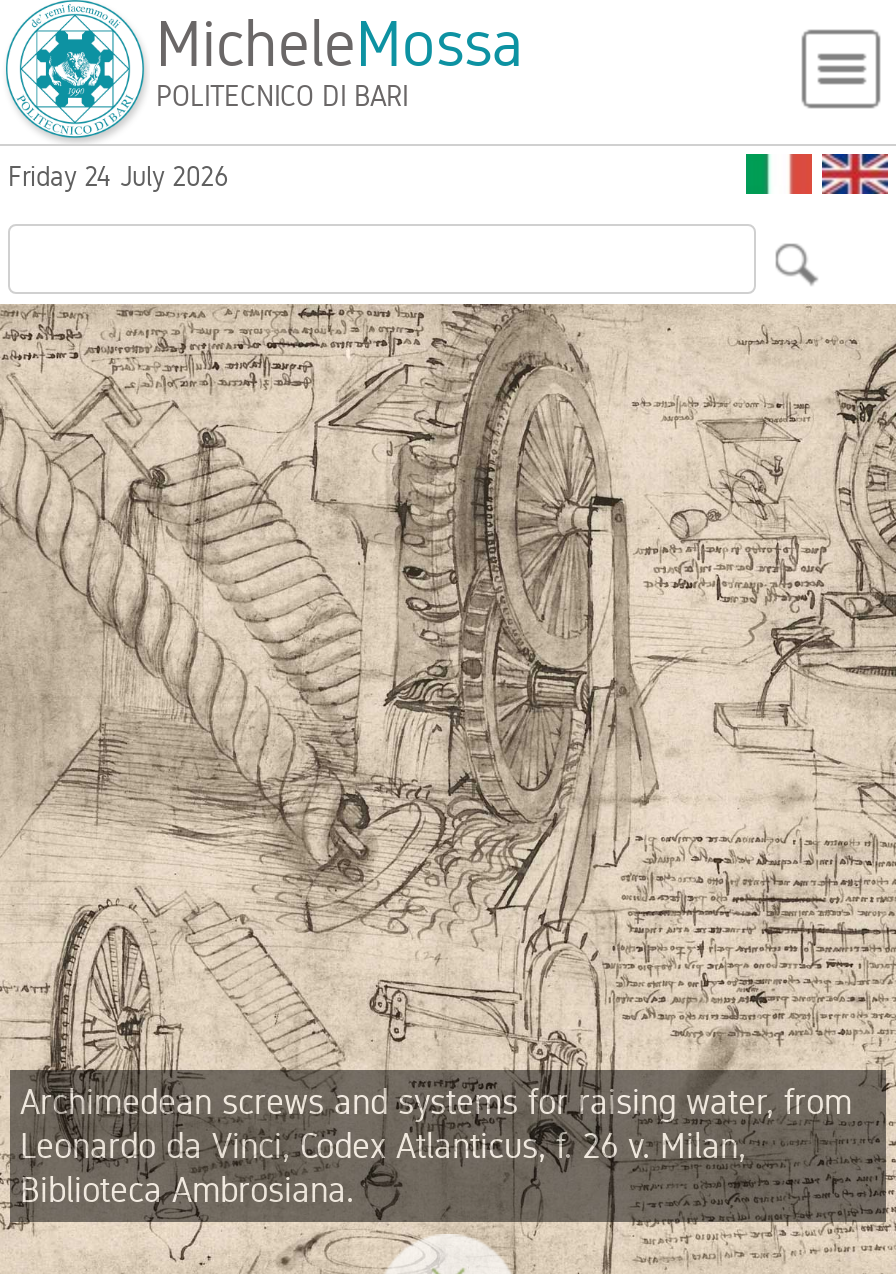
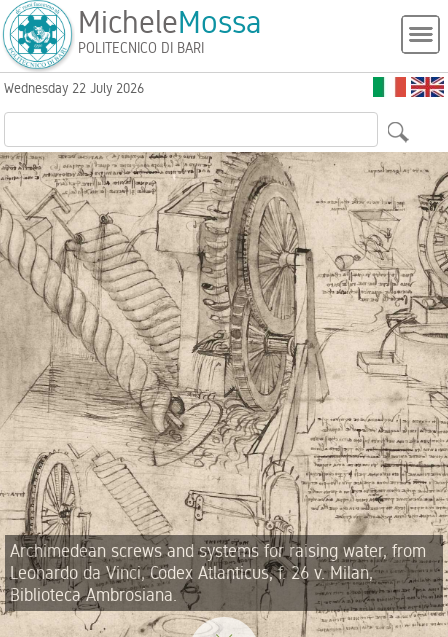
- Friday 24 July 2026
+ Wednesday 22 July 2026
